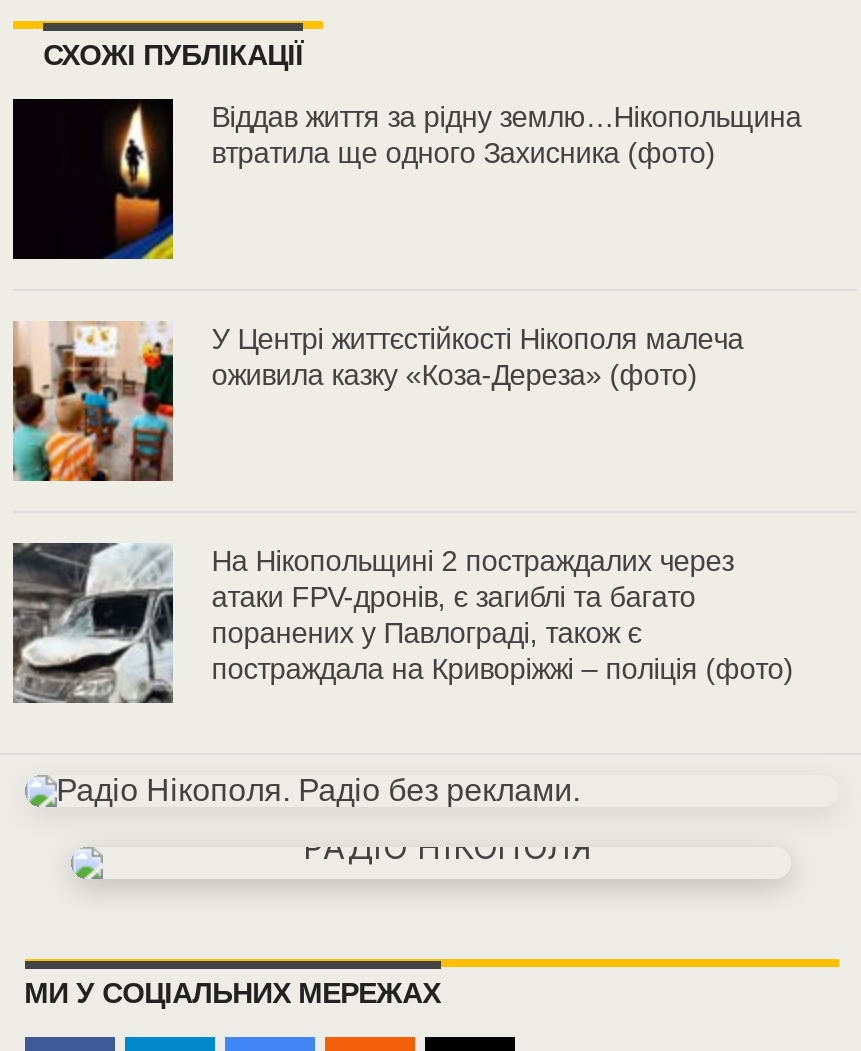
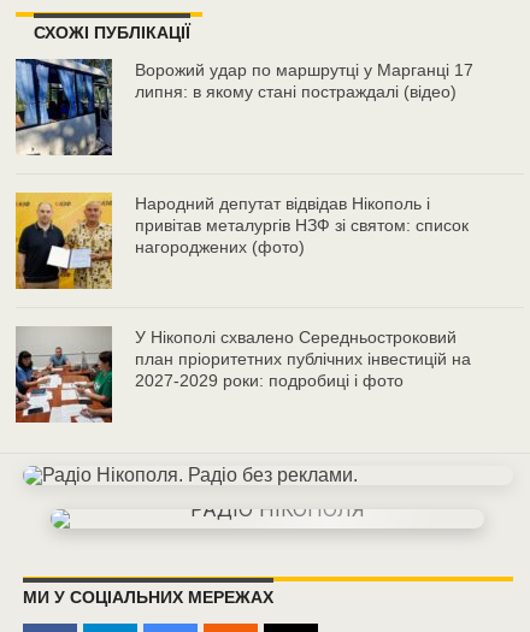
- [image]
- Віддав життя за рідну землю…Нікопольщина
- втратила ще одного Захисника (фото)
+ [image]
+ Ворожий удар по маршрутці у Марганці 17
+ липня: в якому стані постраждалі (відео)

- [image]
- У Центрі життєстійкості Нікополя малеча
- оживила казку «Коза-Дереза» (фото)
+ [image]
+ Народний депутат відвідав Нікополь і
+ привітав металургів НЗФ зі святом: список
+ нагороджених (фото)

- [image]
- На Нікопольщині 2 постраждалих через
- атаки FPV-дронів, є загиблі та багато
- поранених у Павлограді, також є
- постраждала на Криворіжжі – поліція (фото)
+ [image]
+ У Нікополі схвалено Середньостроковий
+ план пріоритетних публічних інвестицій на
+ 2027-2029 роки: подробиці і фото
